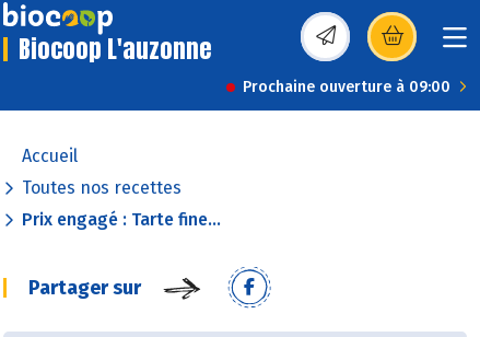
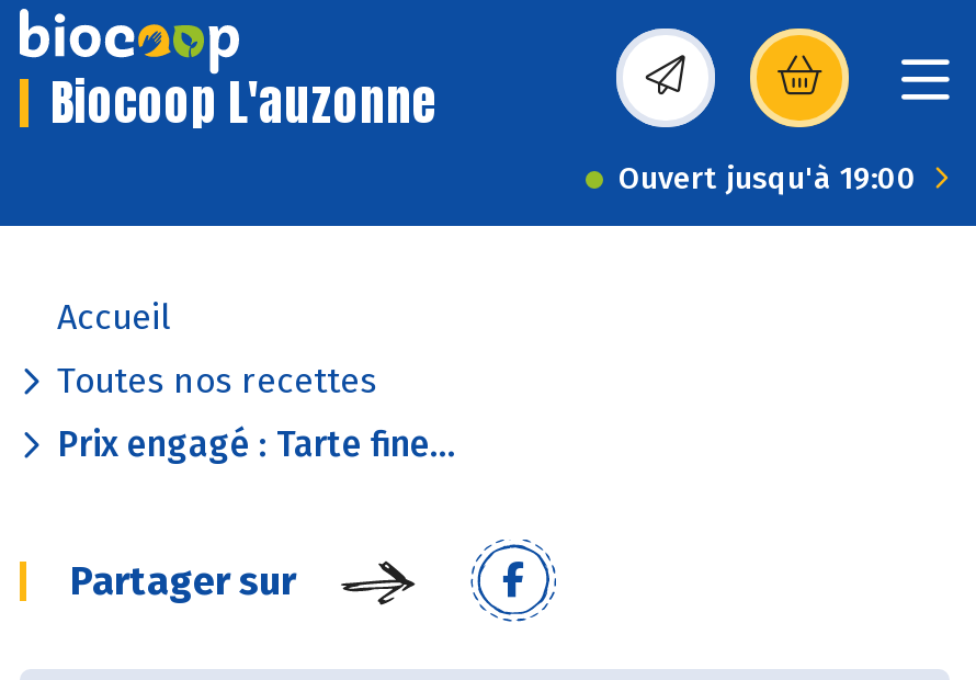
- Prochaine ouverture à 09:00
+ Ouvert jusqu'à 19:00
